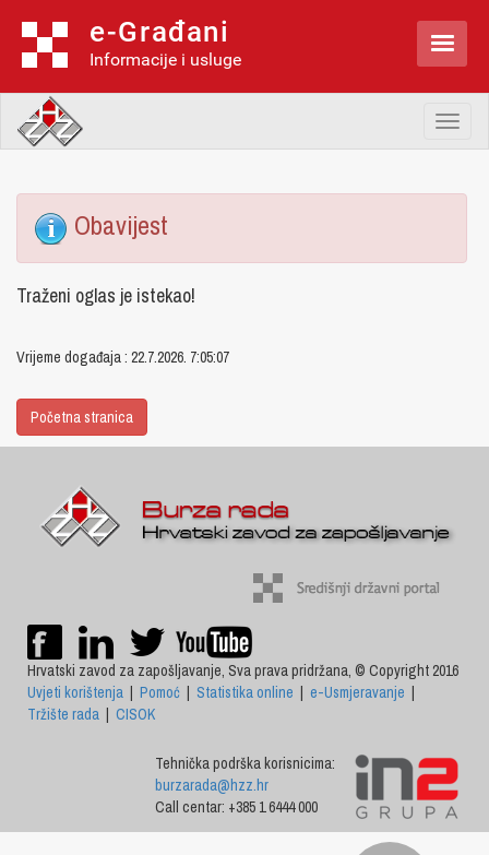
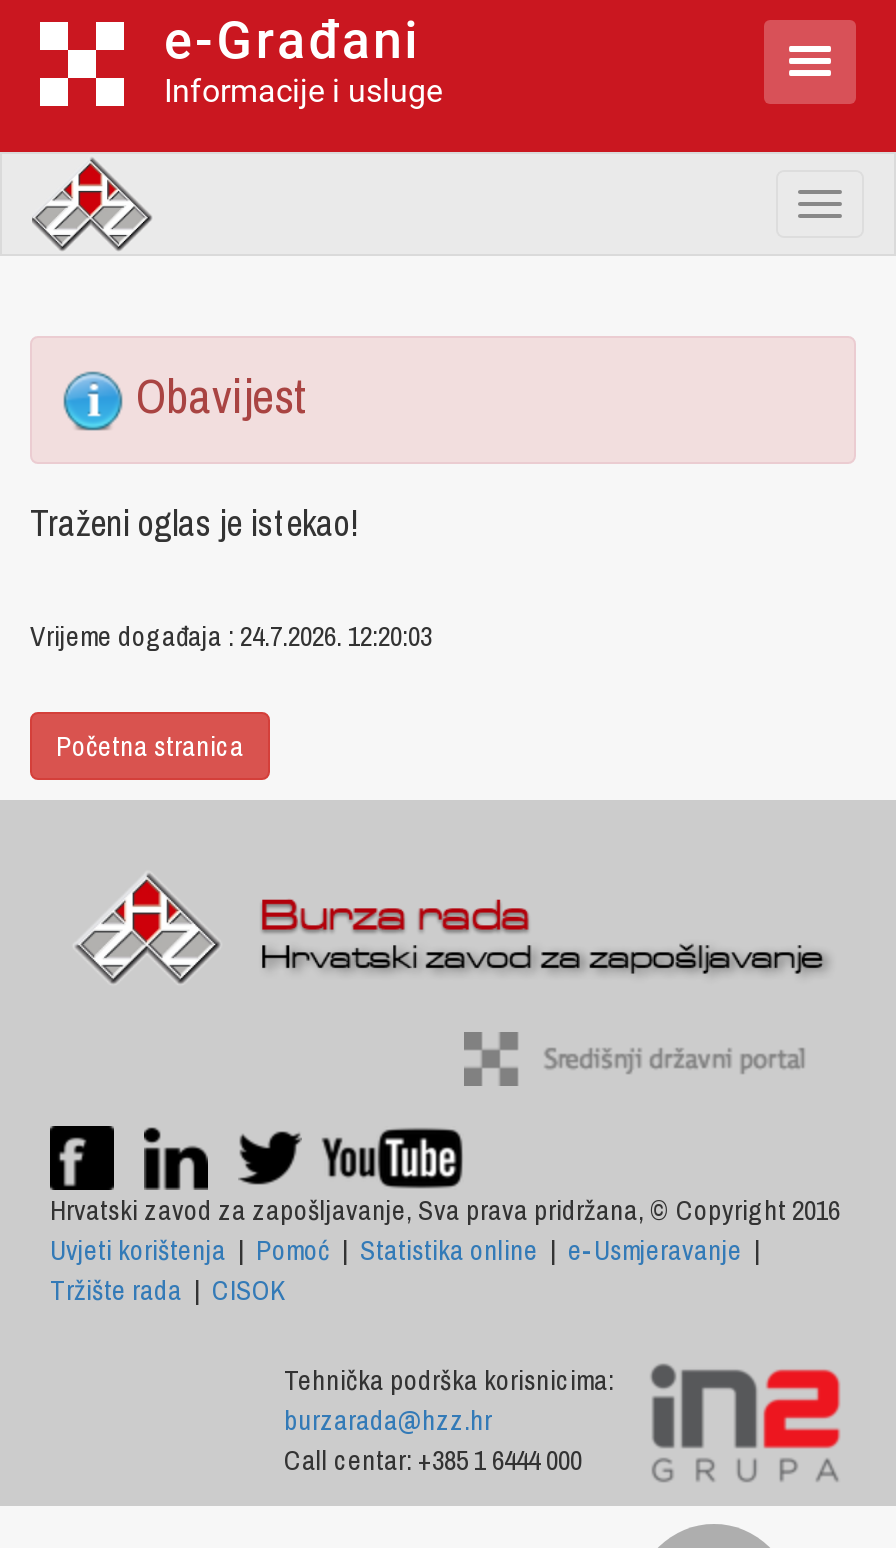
- Vrijeme događaja : 22.7.2026. 7:05:07
+ Vrijeme događaja : 24.7.2026. 12:20:03
